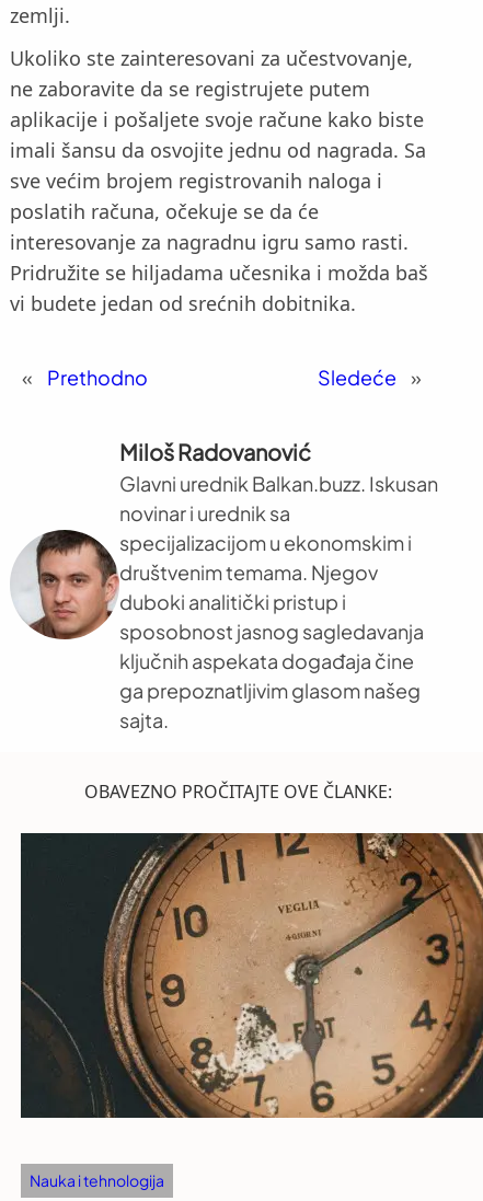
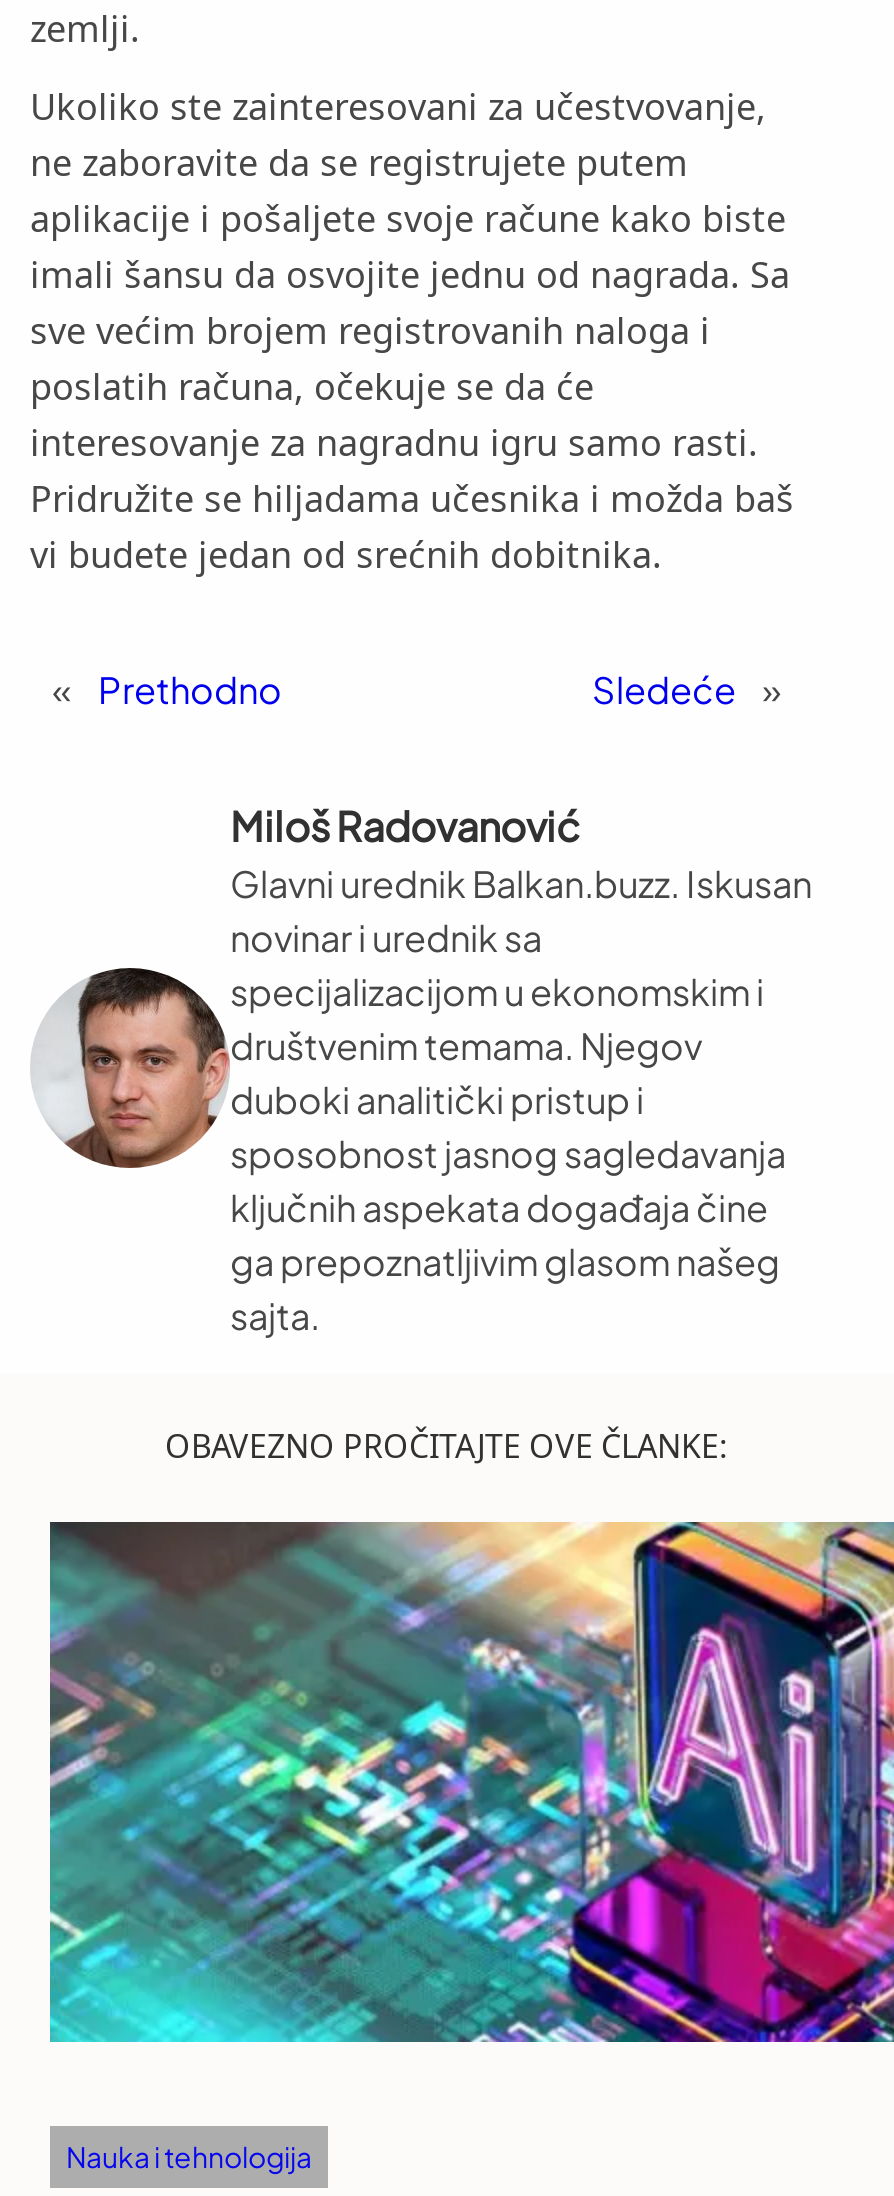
- [image]
+ [image]
